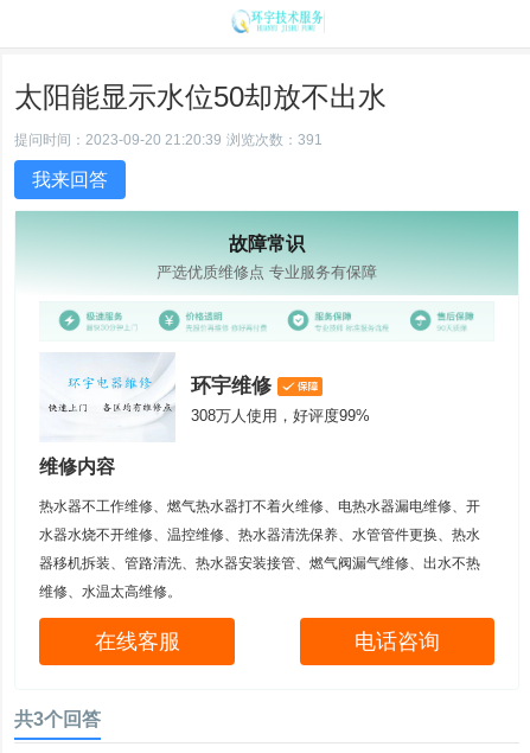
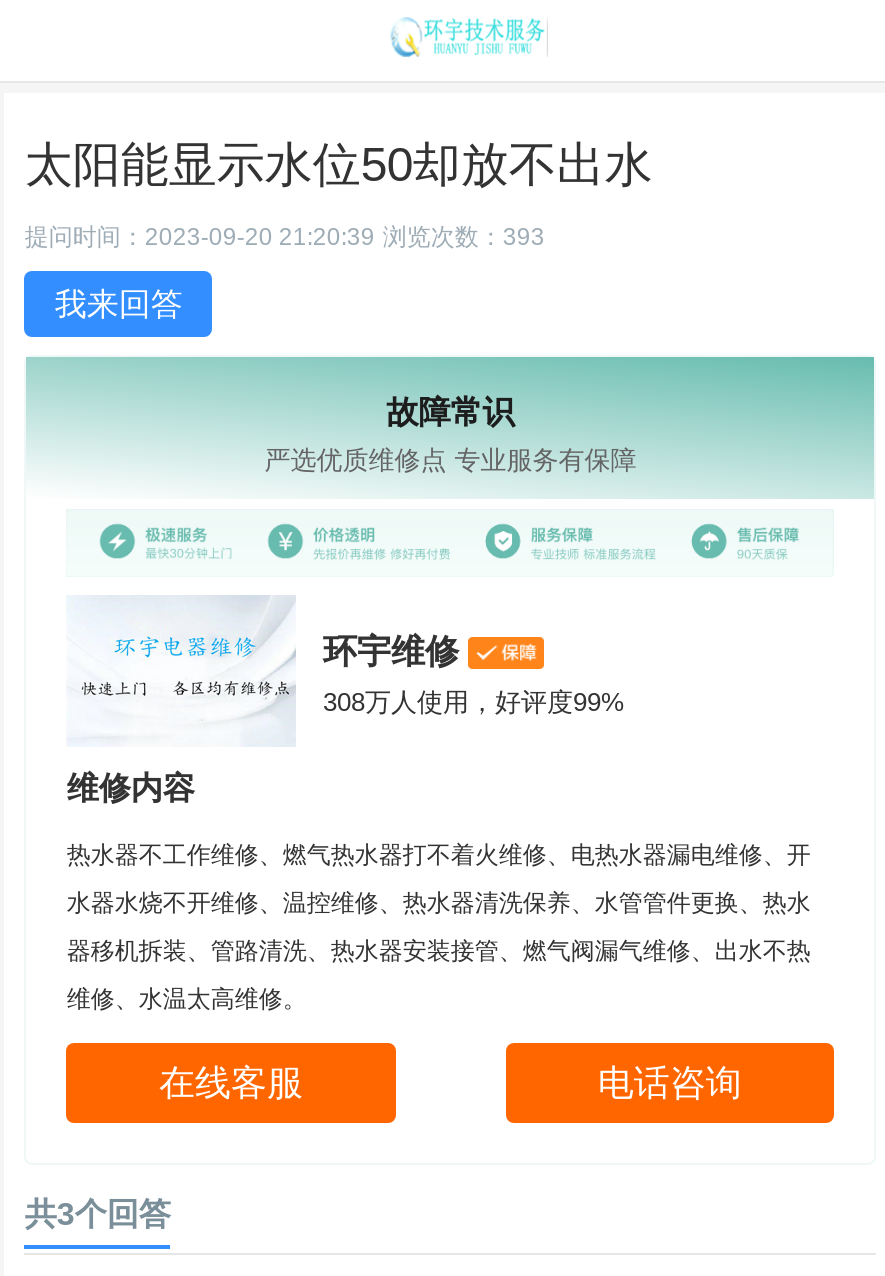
- 提问时间：2023-09-20 21:20:39 浏览次数：391
+ 提问时间：2023-09-20 21:20:39 浏览次数：393
